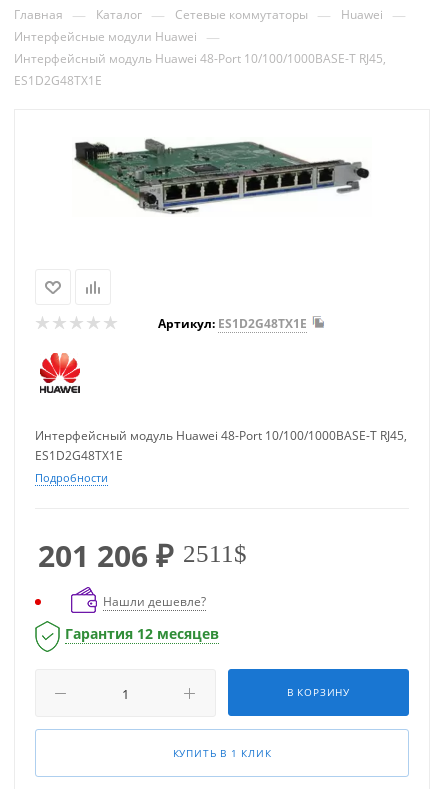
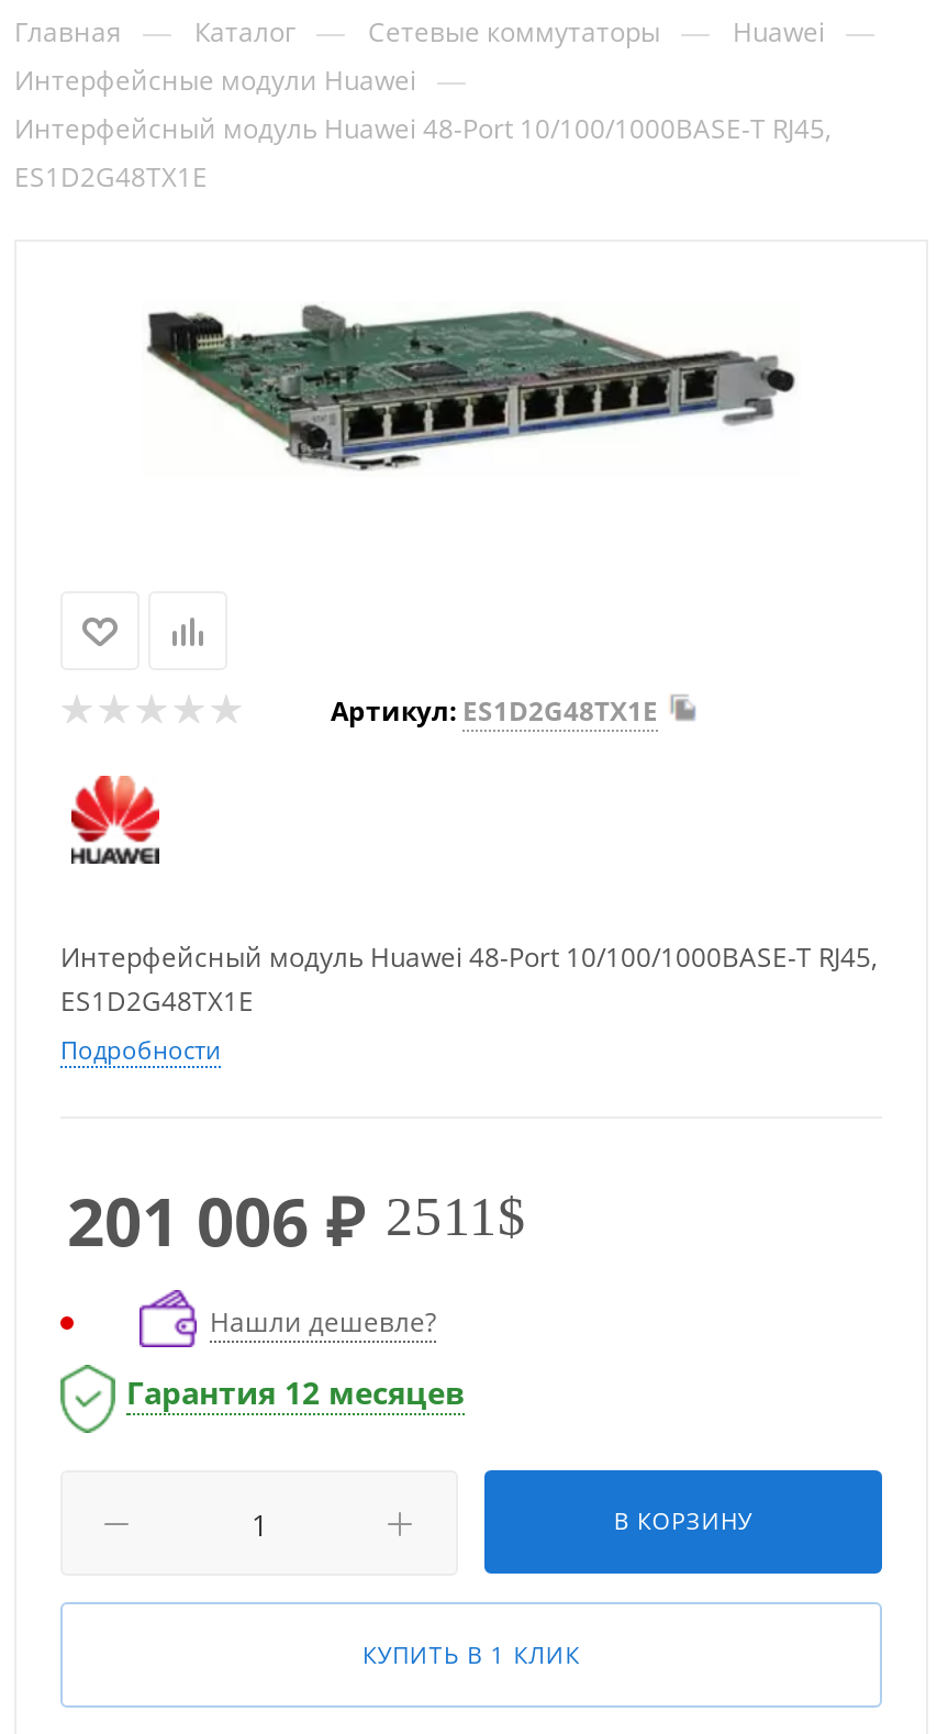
- 201 206 ₽ 2511$
+ 201 006 ₽ 2511$
